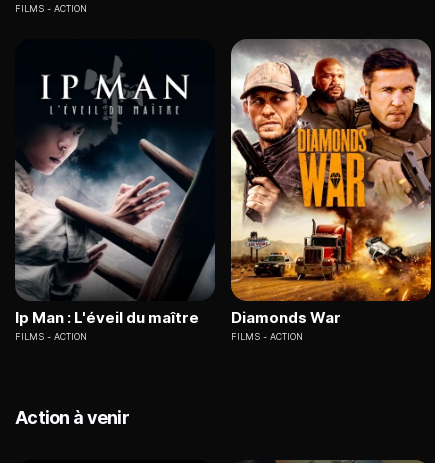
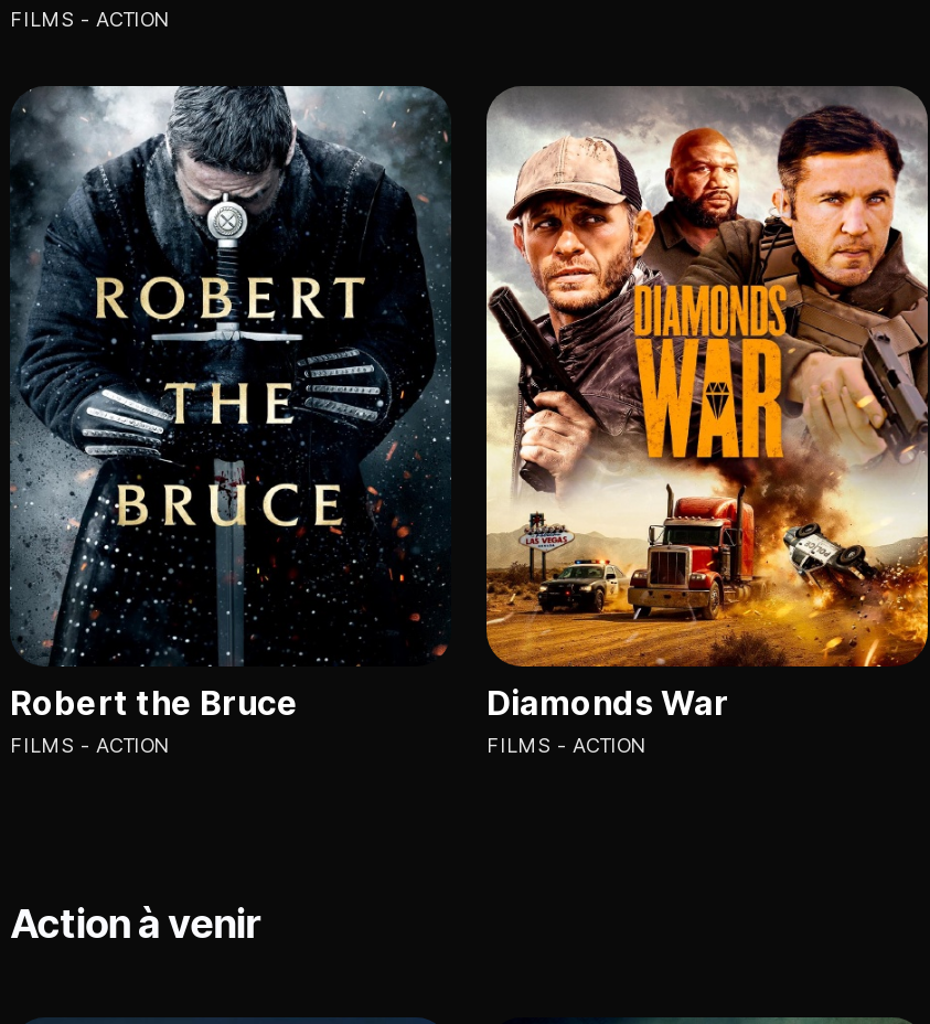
- [image]
- Ip Man : L'éveil du maître
+ [image]
+ Robert the Bruce
